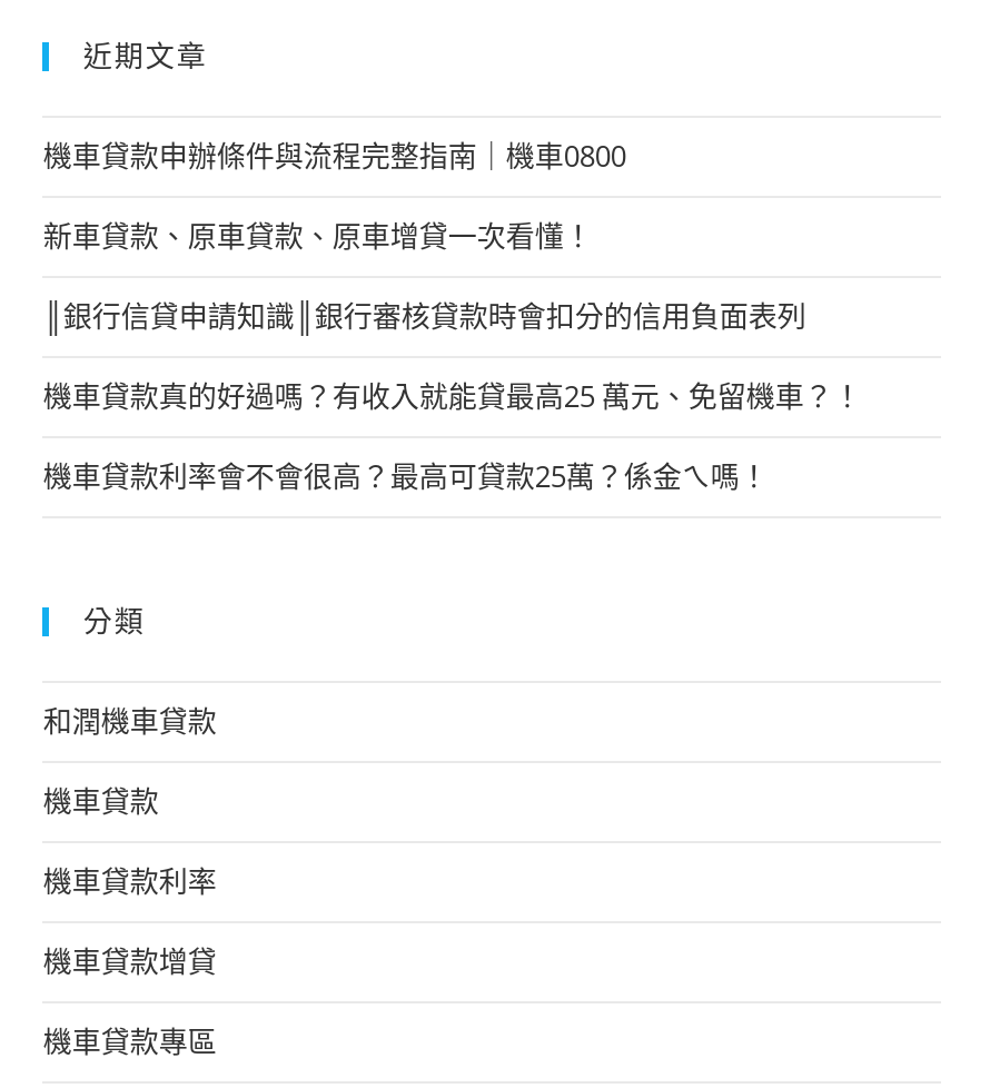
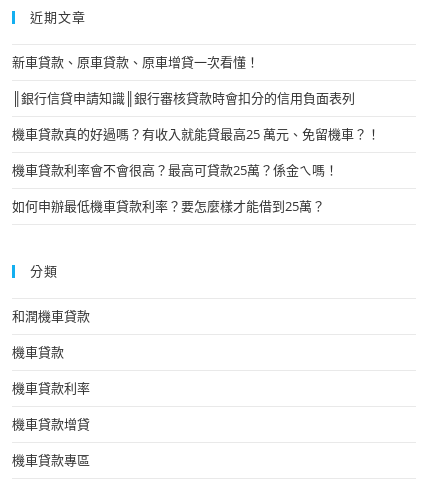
- 機車貸款申辦條件與流程完整指南｜機車0800

moved up: 新車貸款、原車貸款、原車增貸一次看懂！ | 機車貸款真的好過嗎？有收入就能貸最高25 萬元、免留機車？！ | 機車貸款利率會不會很高？最高可貸款25萬？係金ㄟ嗎！

+ 如何申辦最低機車貸款利率？要怎麼樣才能借到25萬？
